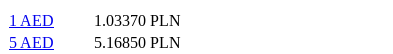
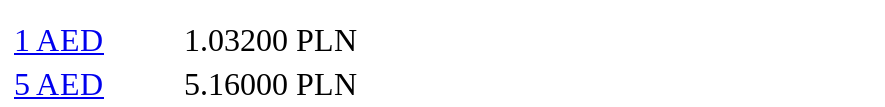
- 1.03370 PLN
+ 1.03200 PLN

- 5.16850 PLN
+ 5.16000 PLN
